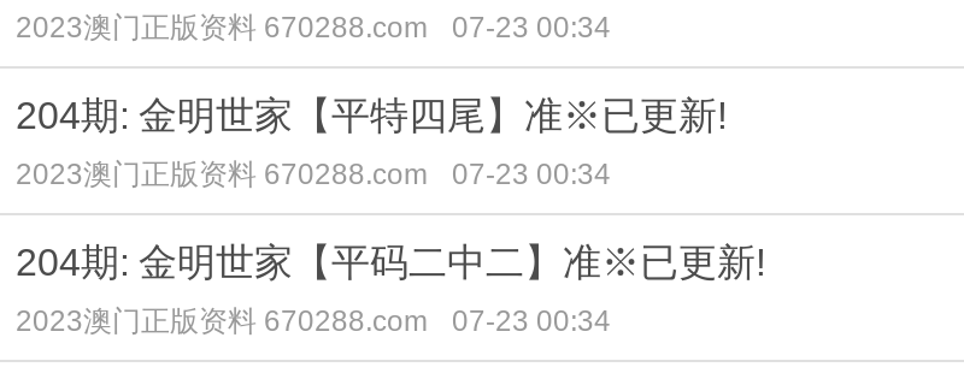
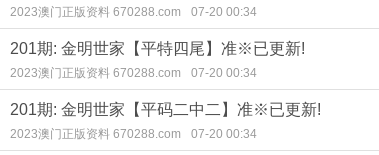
- 2023澳门正版资料 670288.com 07-23 00:34
+ 2023澳门正版资料 670288.com 07-20 00:34

- 204期: 金明世家【平特四尾】准※已更新!
+ 201期: 金明世家【平特四尾】准※已更新!

- 2023澳门正版资料 670288.com 07-23 00:34
+ 2023澳门正版资料 670288.com 07-20 00:34

- 204期: 金明世家【平码二中二】准※已更新!
+ 201期: 金明世家【平码二中二】准※已更新!

- 2023澳门正版资料 670288.com 07-23 00:34
+ 2023澳门正版资料 670288.com 07-20 00:34
